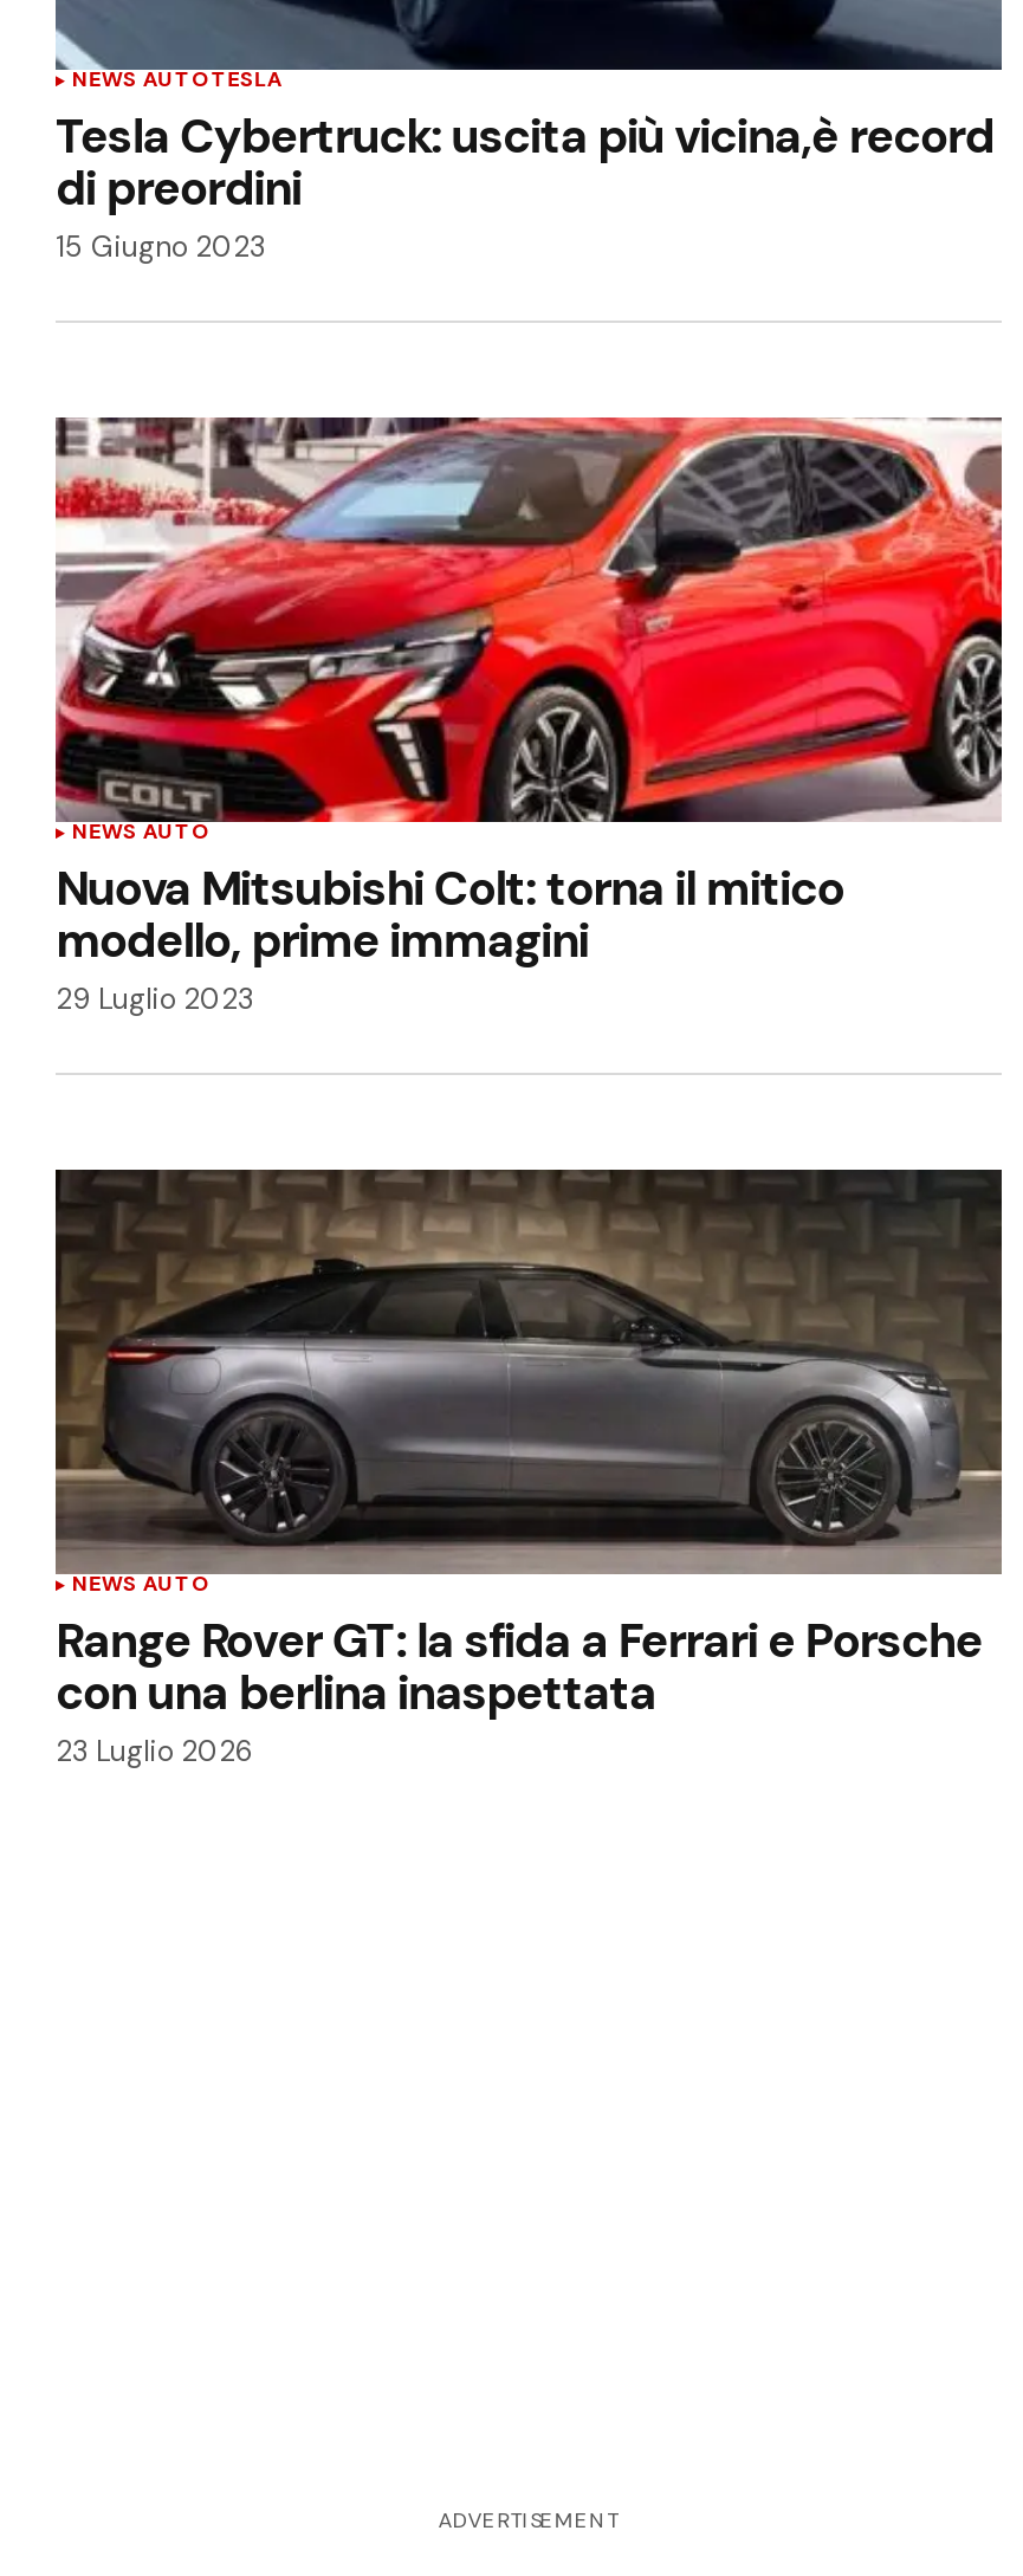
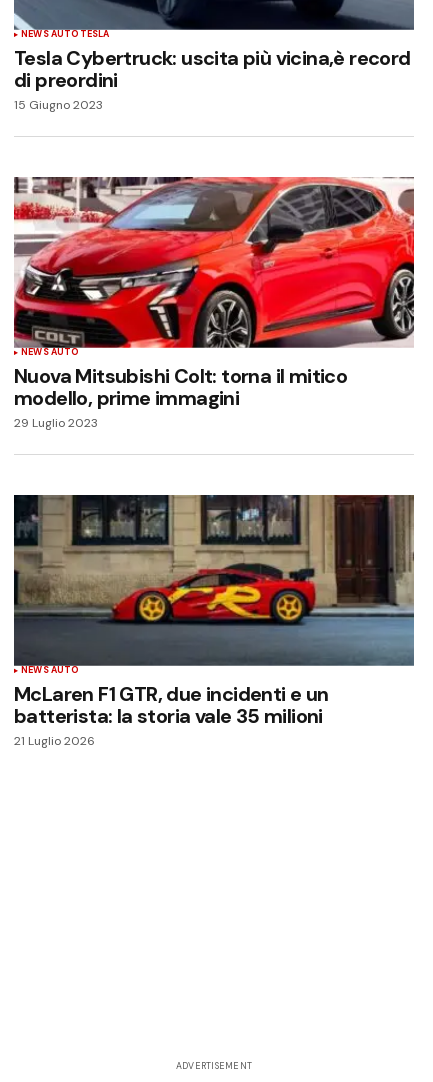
- [image]
- Range Rover GT: la sfida a Ferrari e Porsche
- con una berlina inaspettata
- 23 Luglio 2026
+ [image]
+ McLaren F1 GTR, due incidenti e un
+ batterista: la storia vale 35 milioni
+ 21 Luglio 2026
